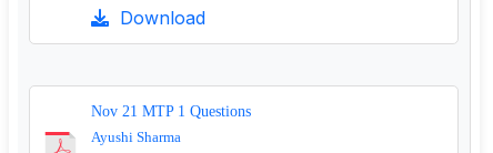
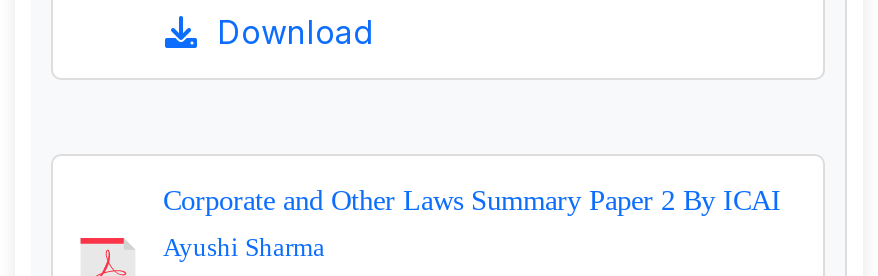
- Nov 21 MTP 1 Questions
+ Corporate and Other Laws Summary Paper 2 By ICAI
